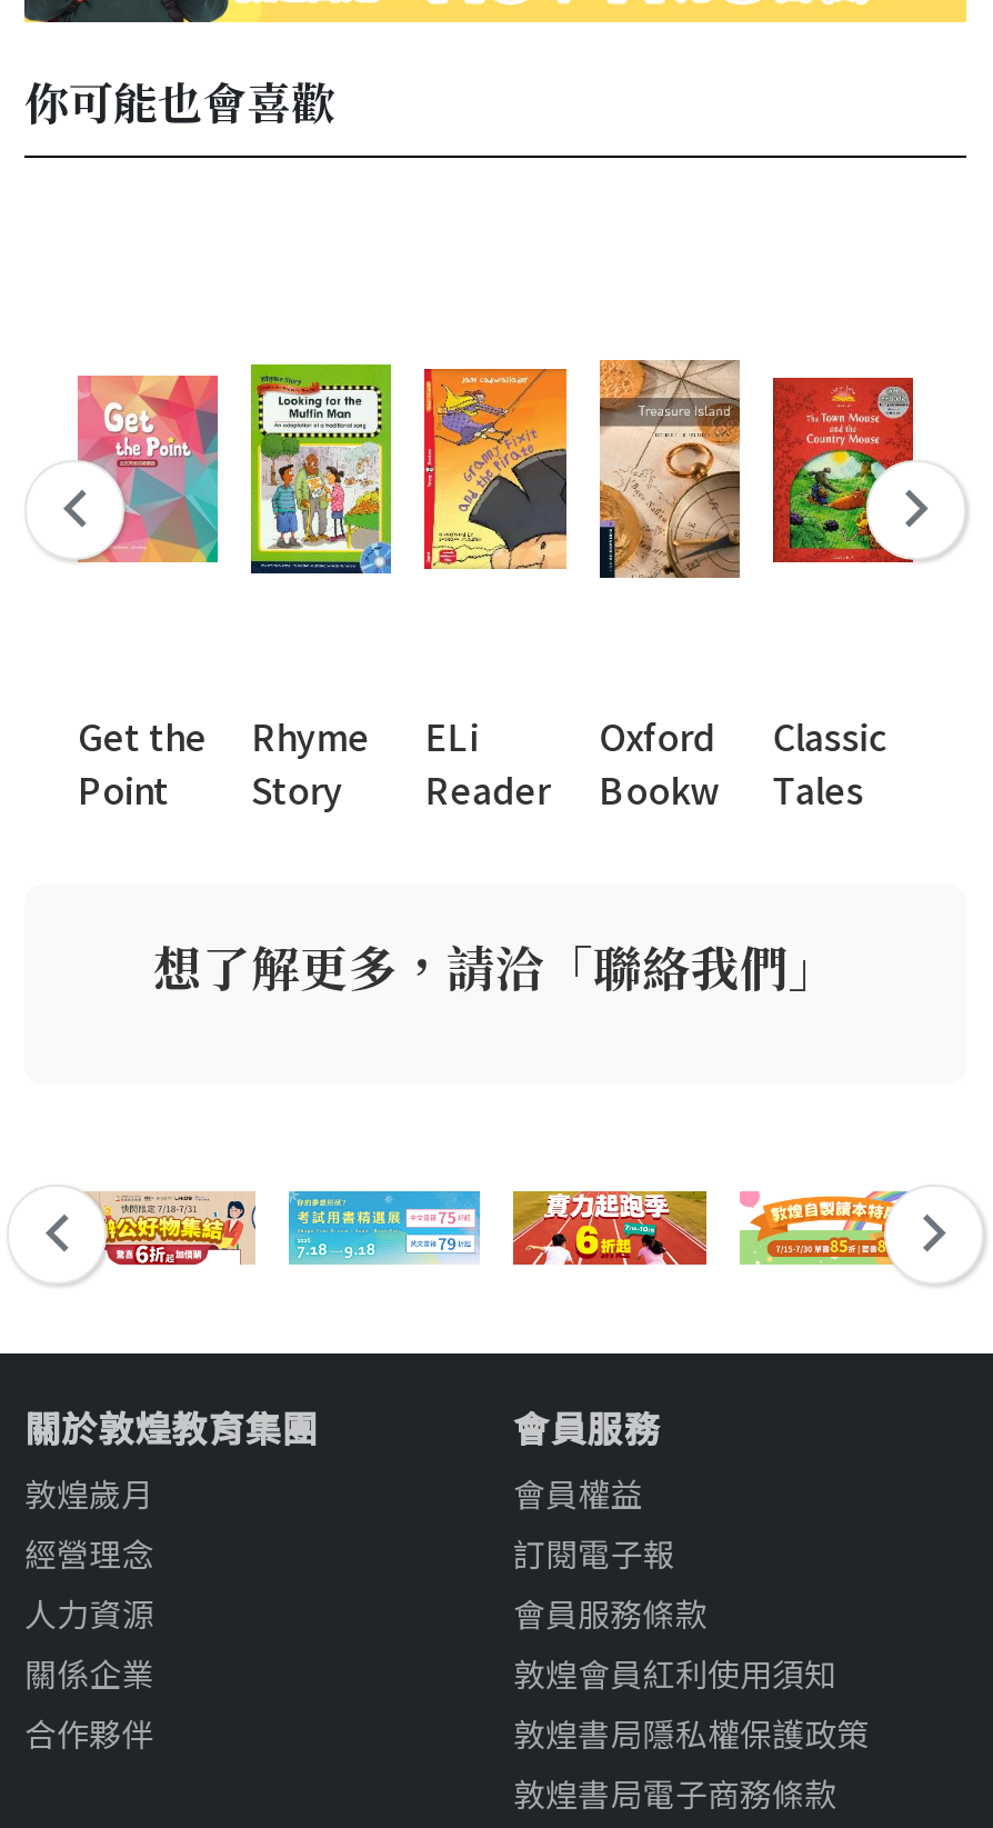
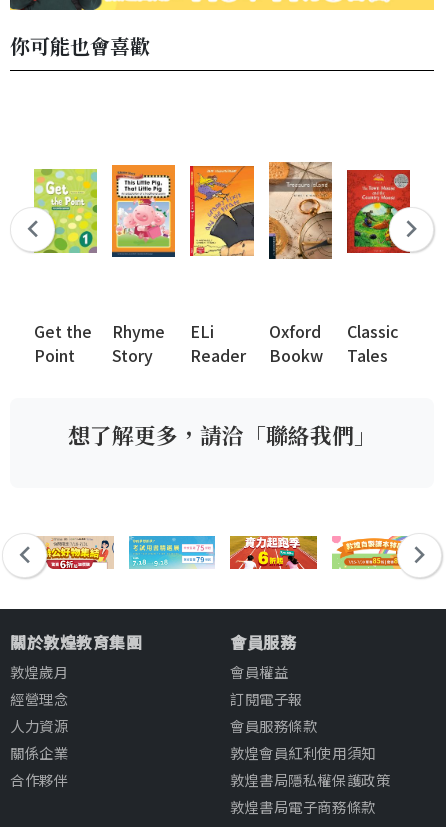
- [image]
+ [image]

- [image]
+ [image]
